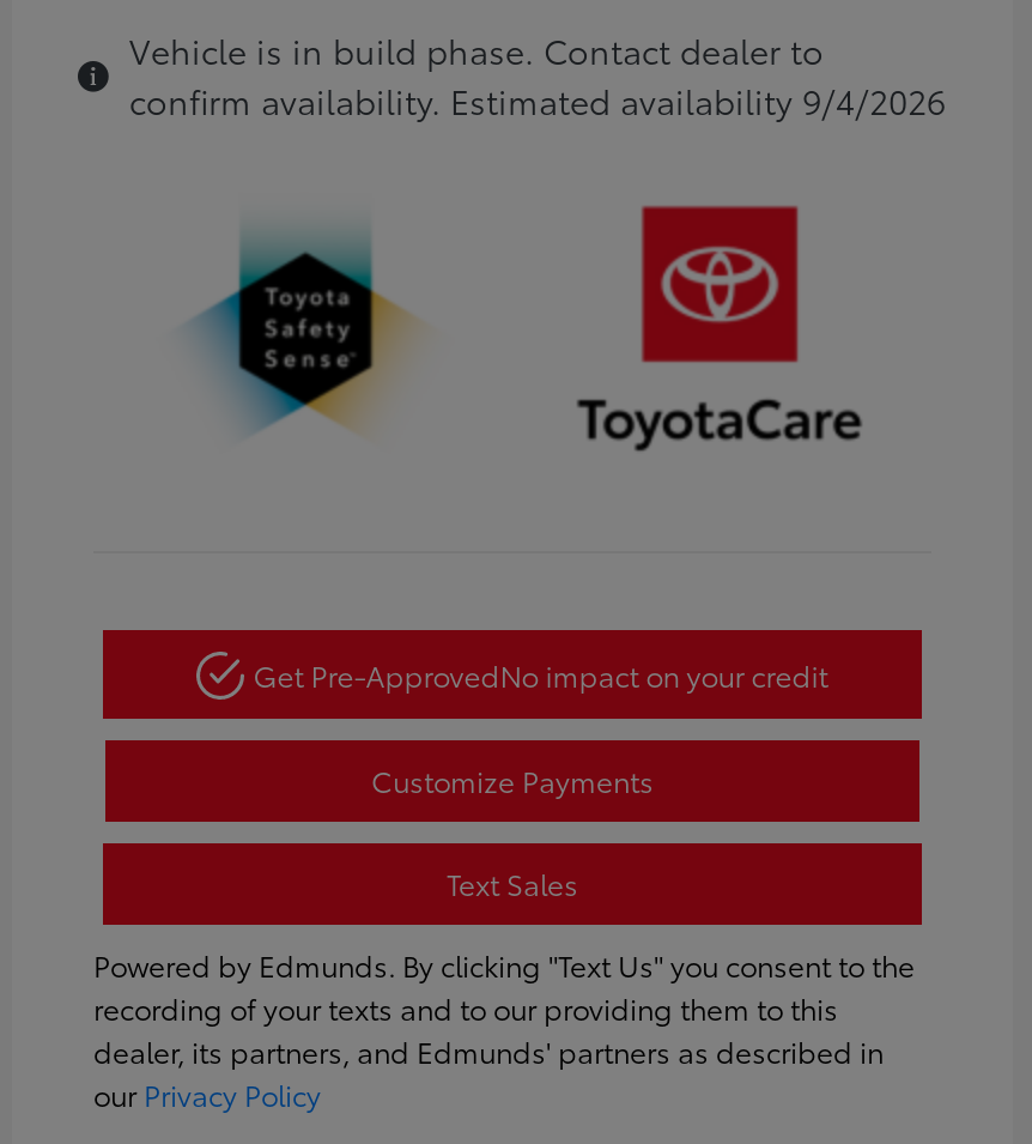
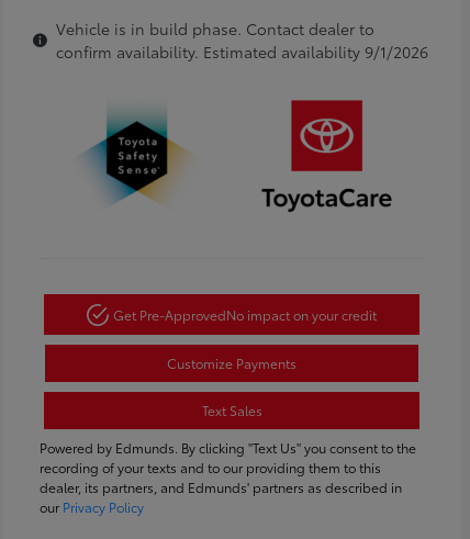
- confirm availability. Estimated availability 9/4/2026
+ confirm availability. Estimated availability 9/1/2026
